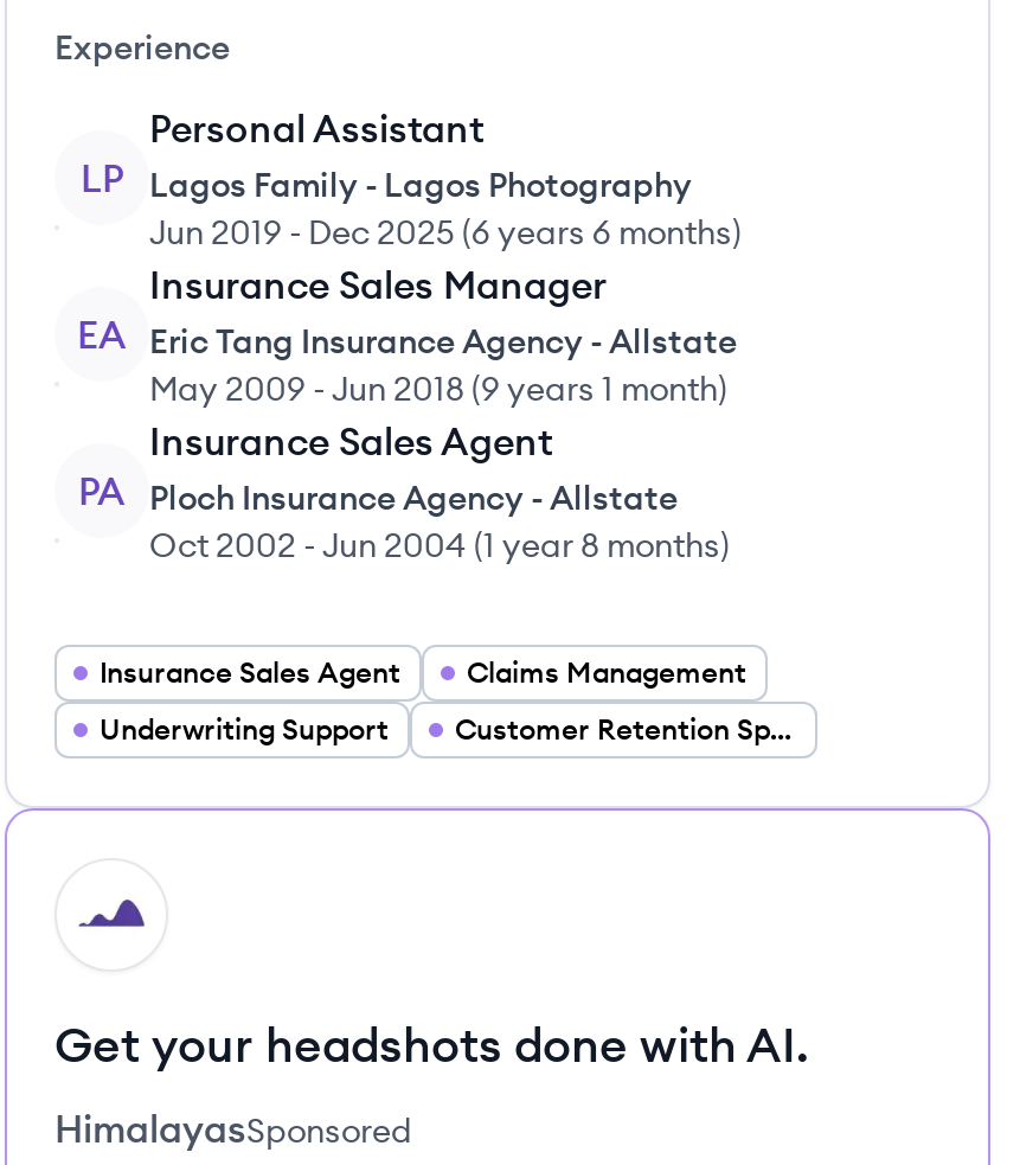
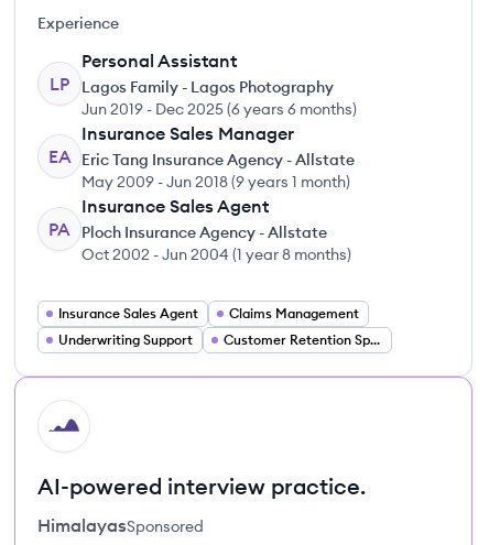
- Get your headshots done with AI.
+ AI-powered interview practice.
